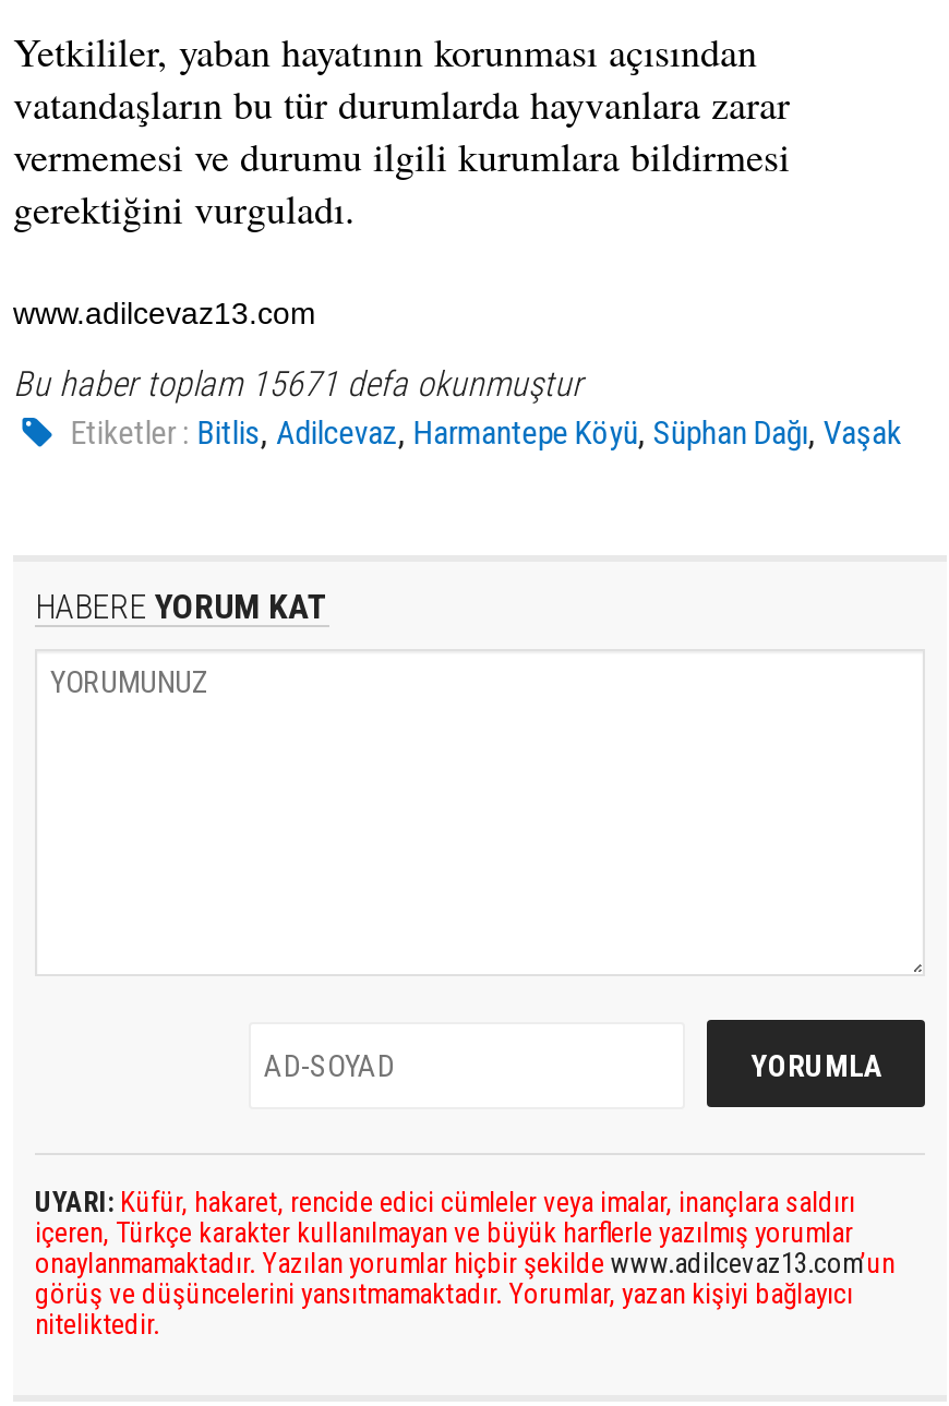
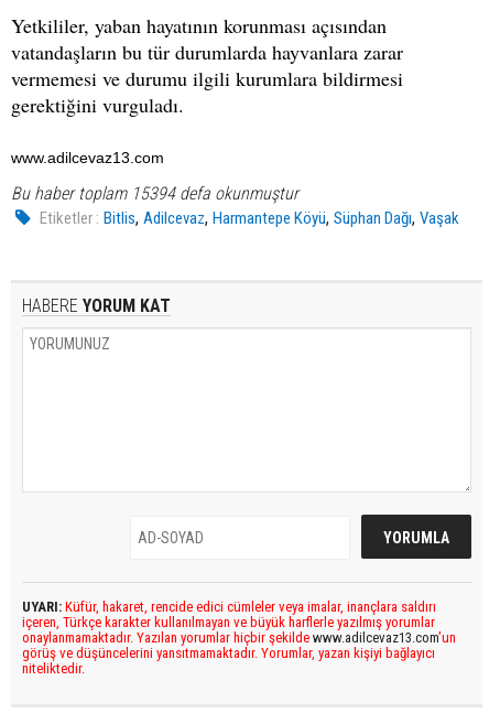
- Bu haber toplam 15671 defa okunmuştur
+ Bu haber toplam 15394 defa okunmuştur
